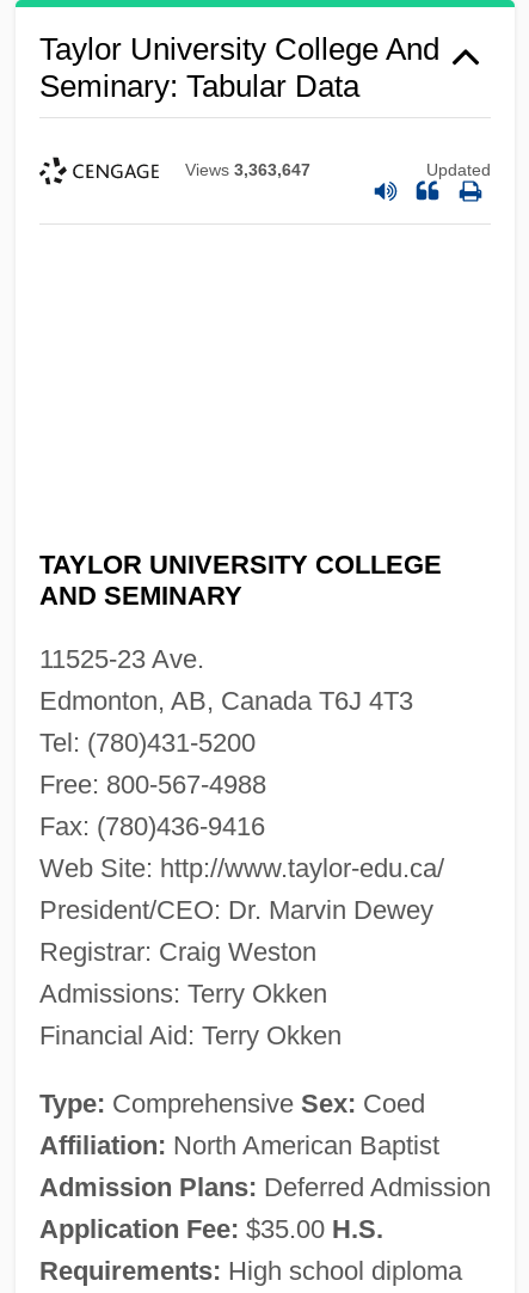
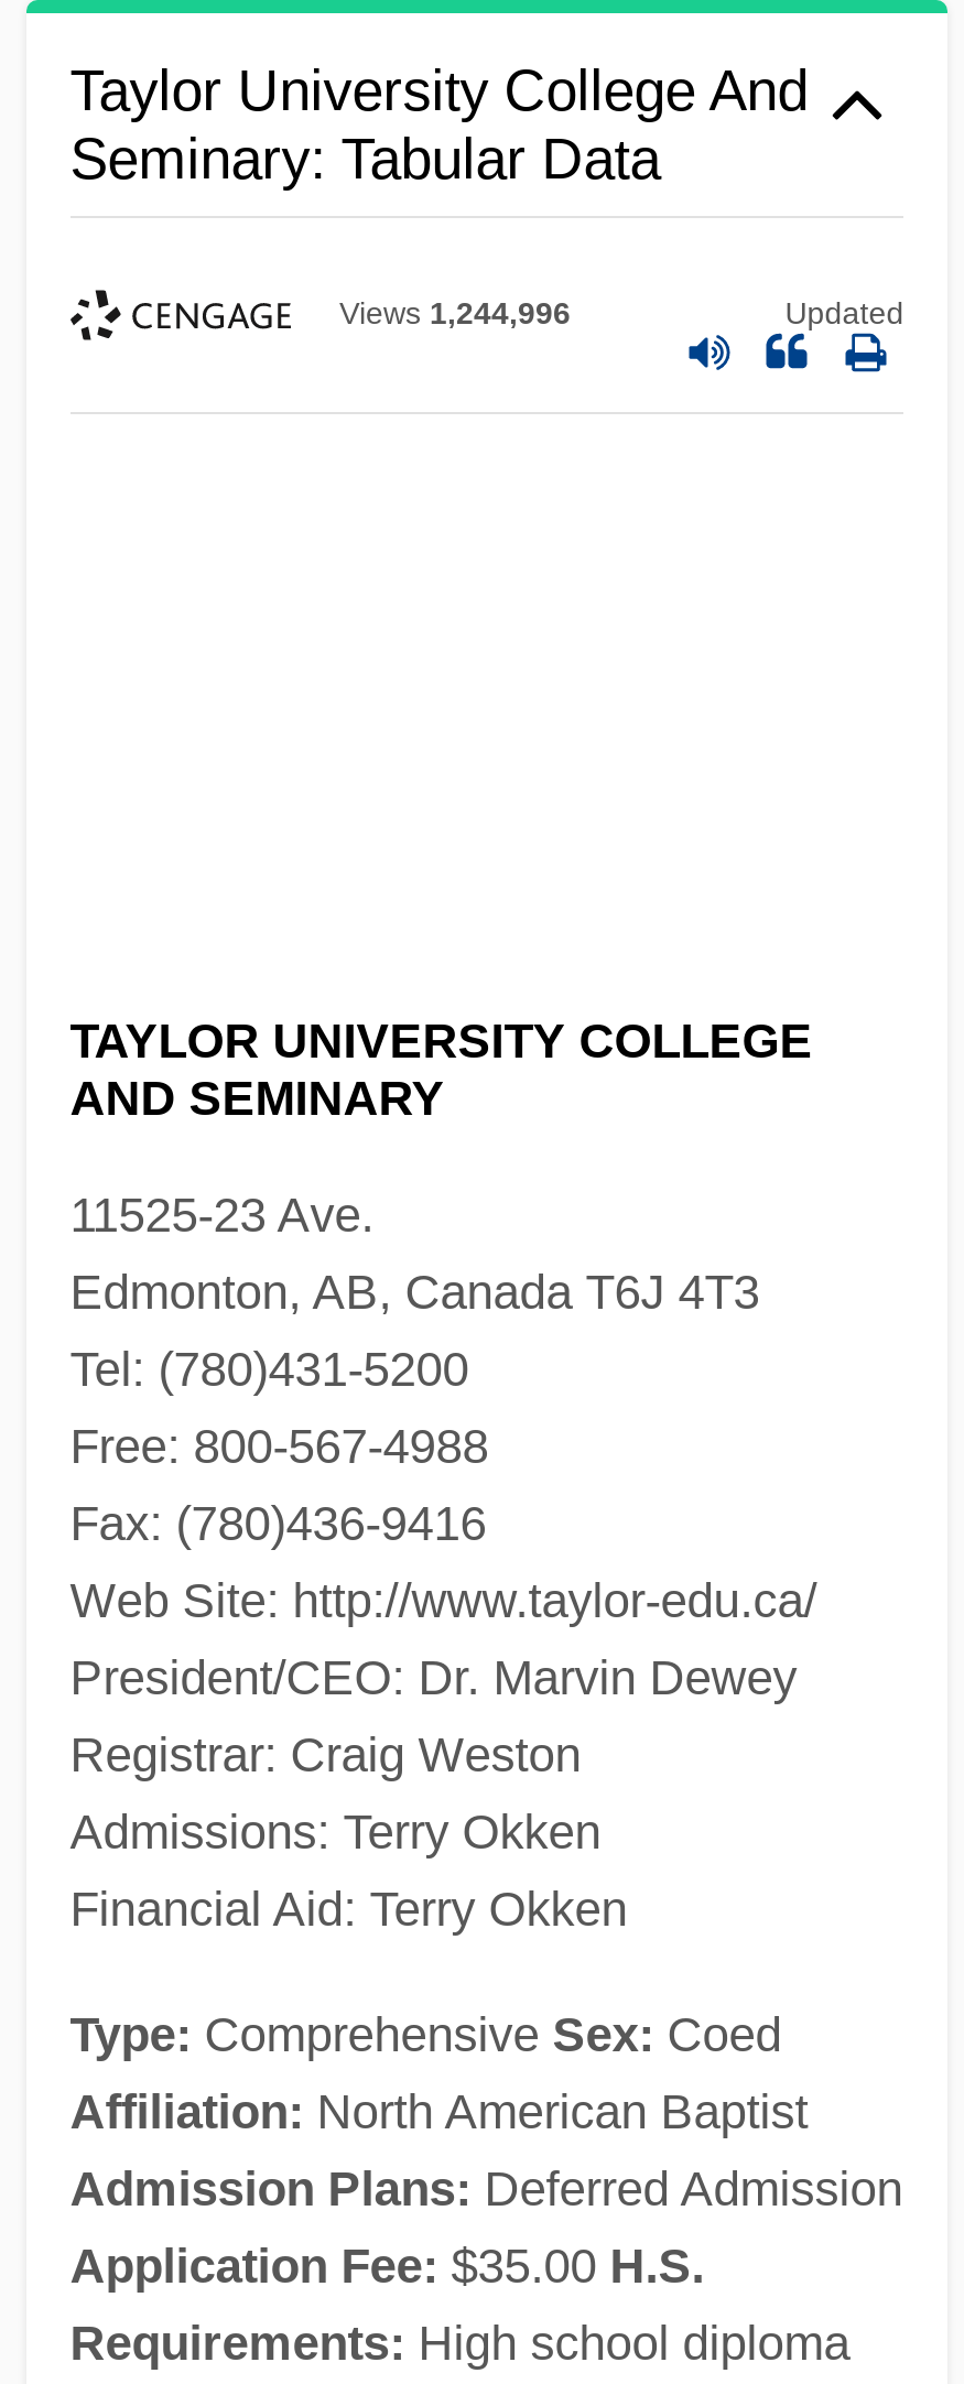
- Views 3,363,647
+ Views 1,244,996
